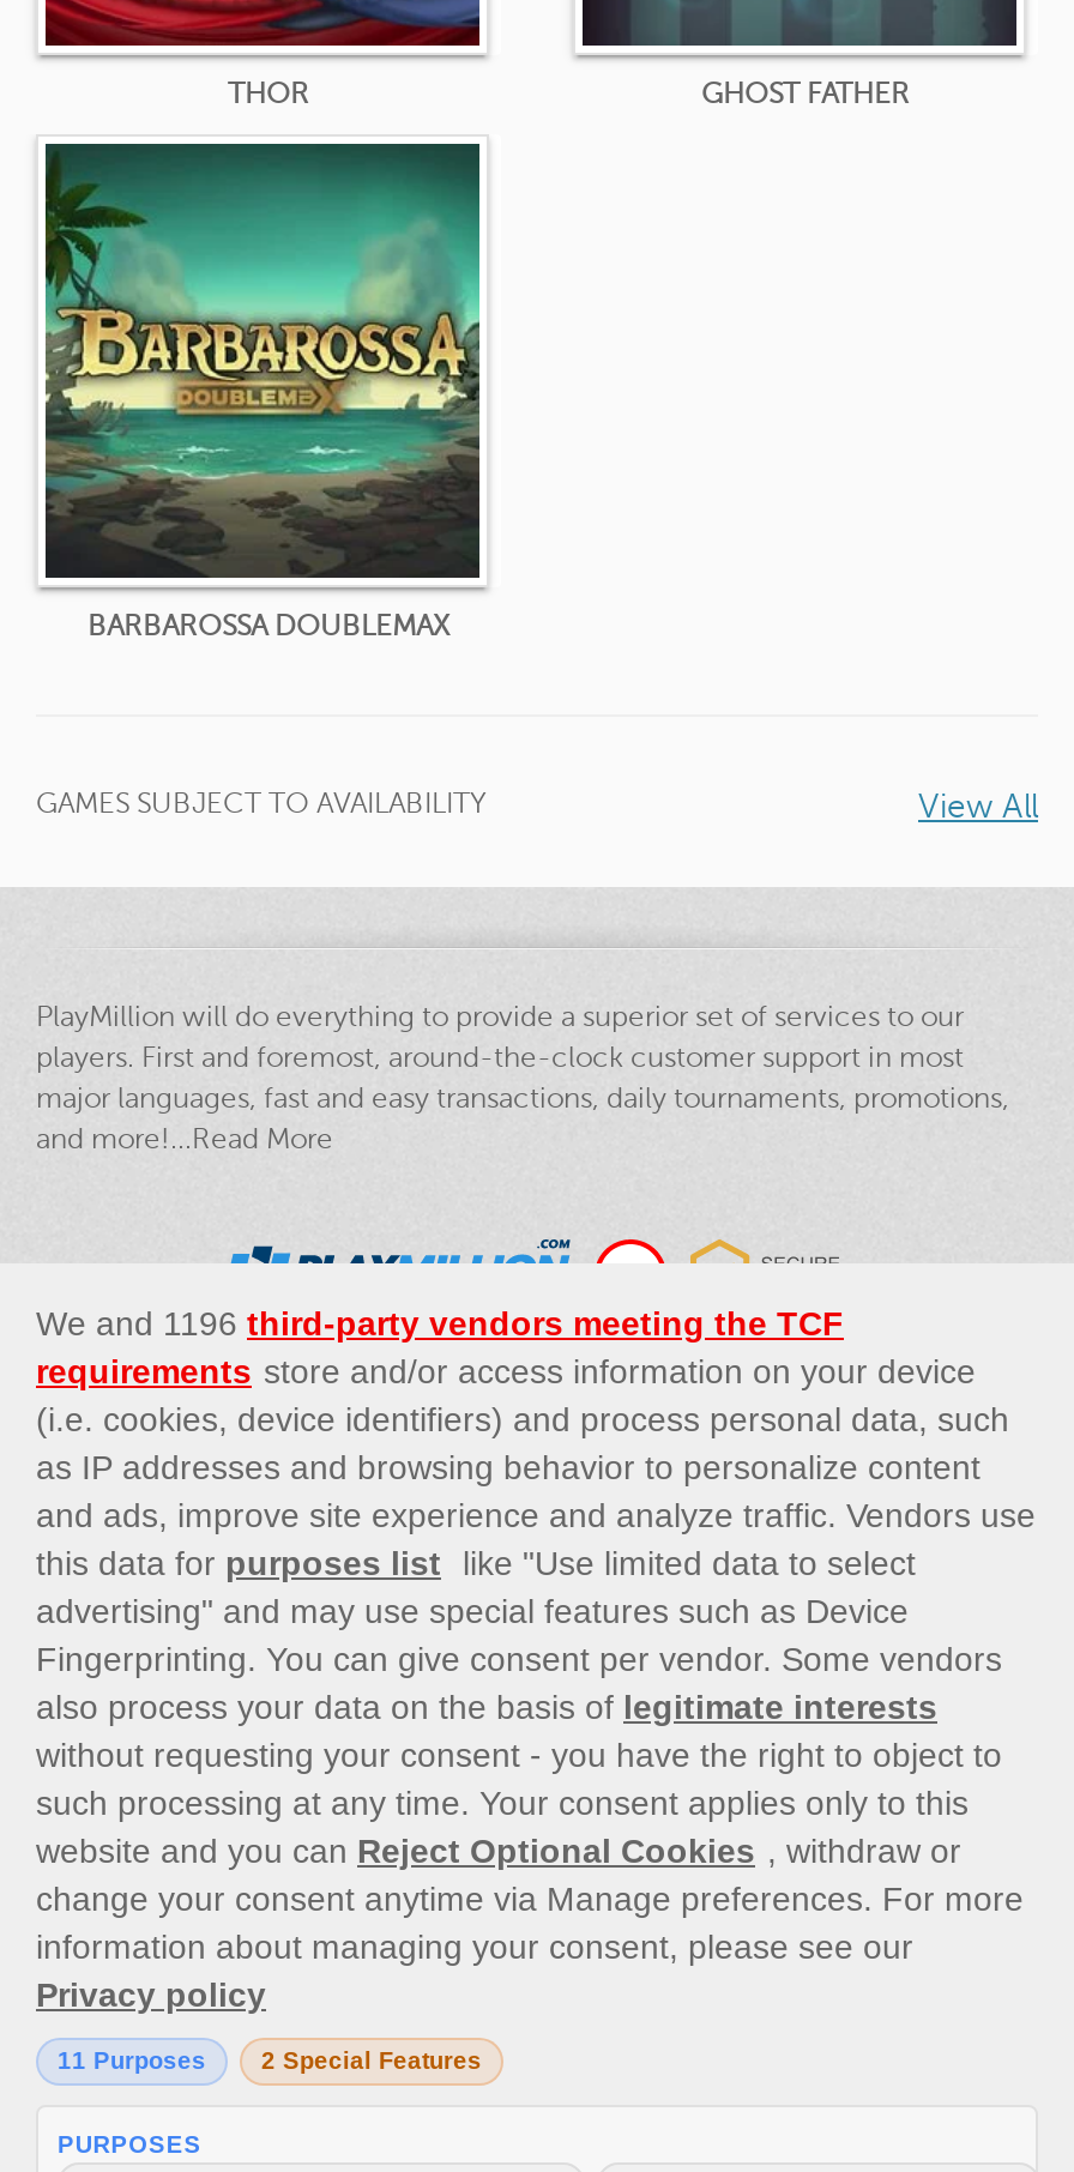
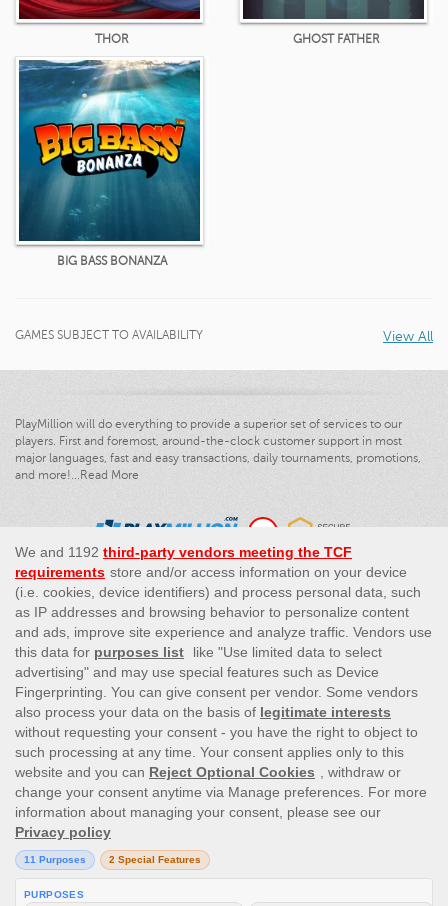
- [image]
- BARBAROSSA DOUBLEMAX
+ [image]
+ BIG BASS BONANZA
